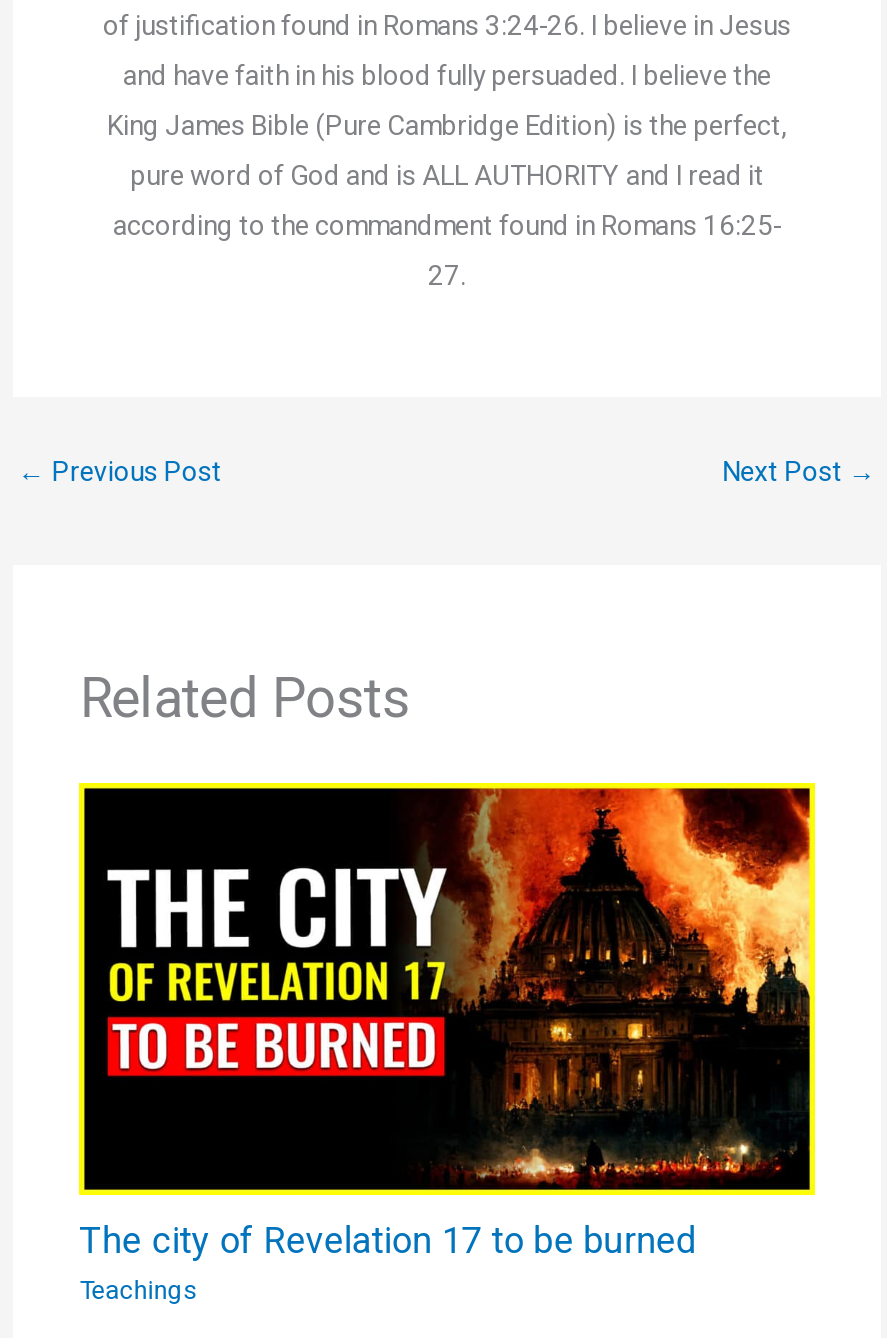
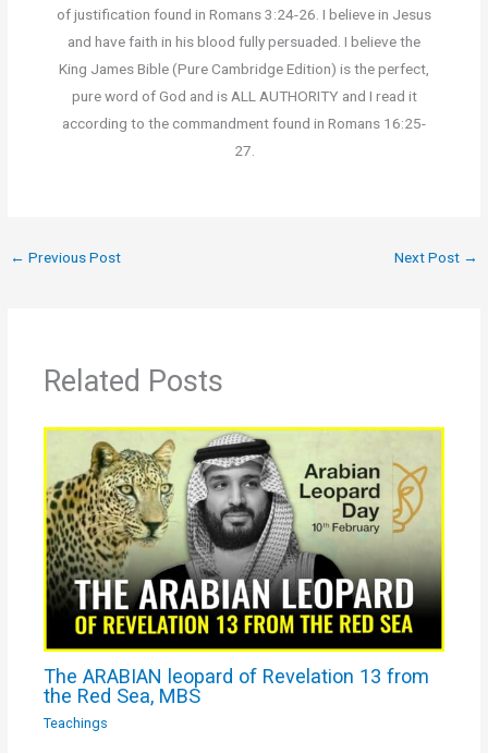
- [image]
- The city of Revelation 17 to be burned
+ [image]
+ The ARABIAN leopard of Revelation 13 from
+ the Red Sea, MBS
